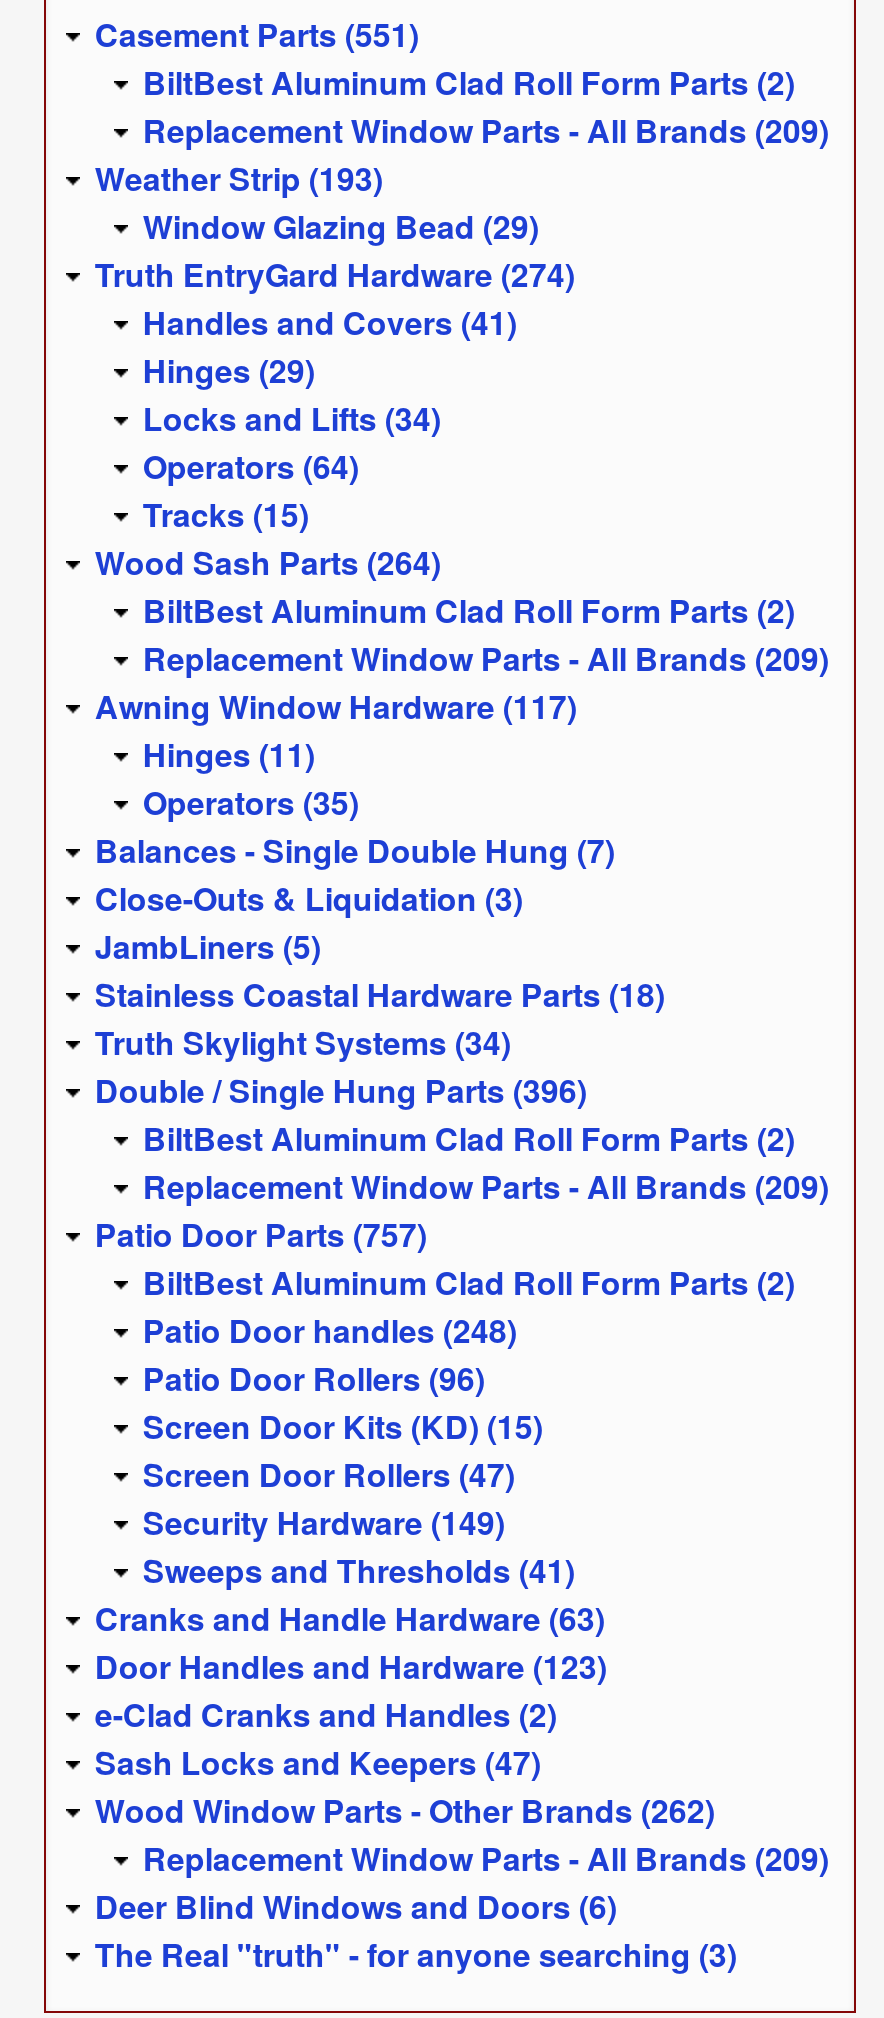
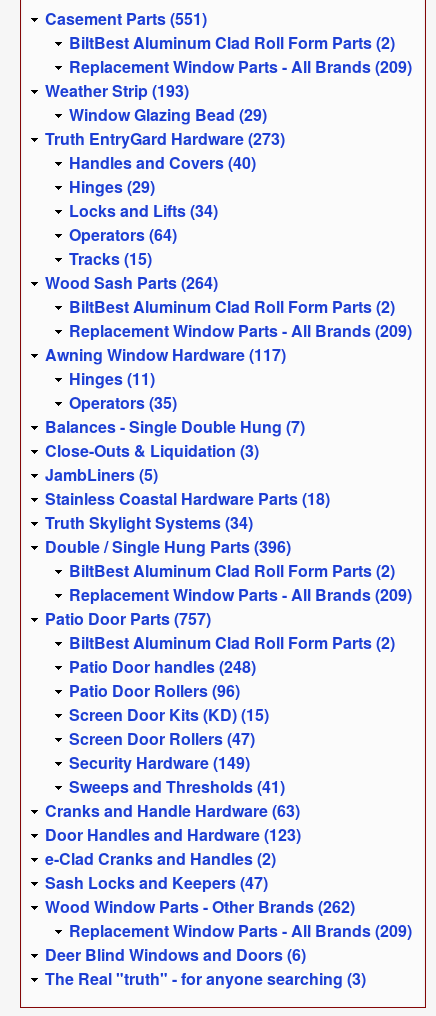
- Truth EntryGard Hardware (274)
+ Truth EntryGard Hardware (273)

- Handles and Covers (41)
+ Handles and Covers (40)
